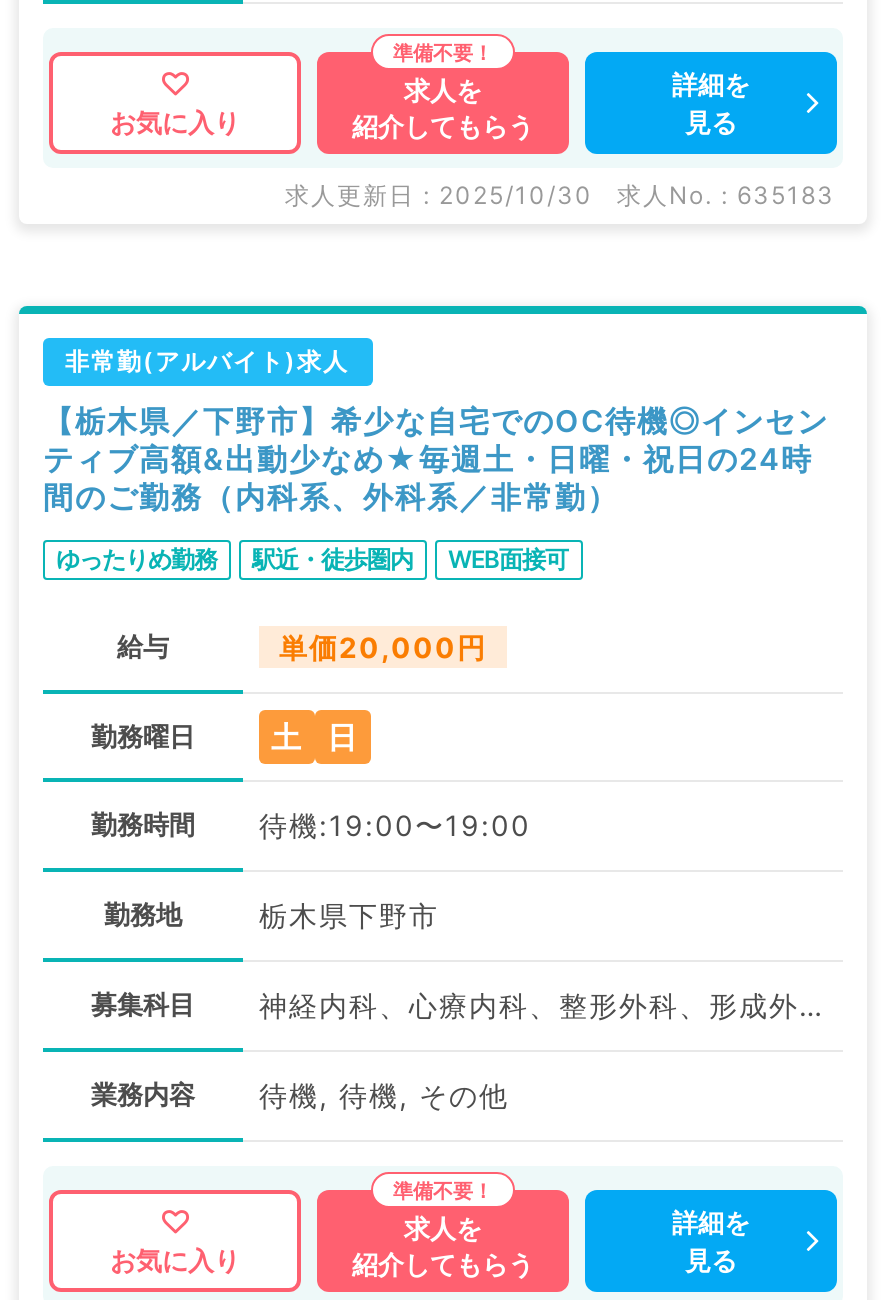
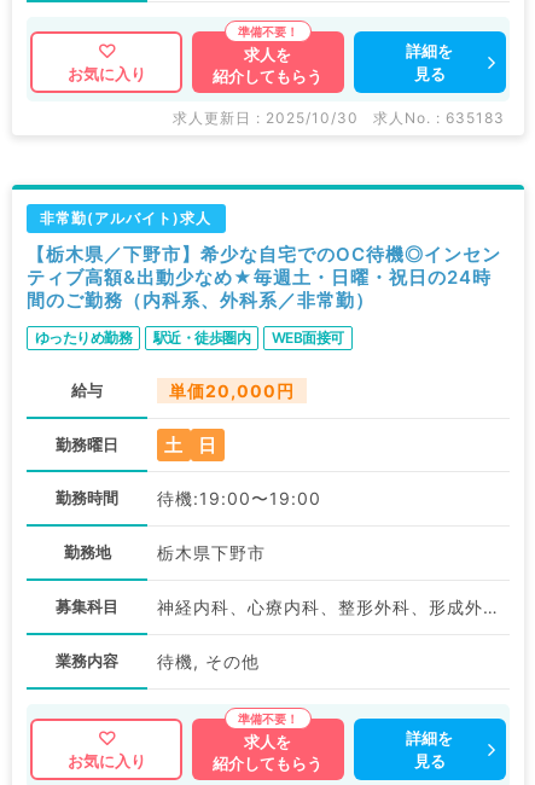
- 待機, 待機, その他
+ 待機, その他
